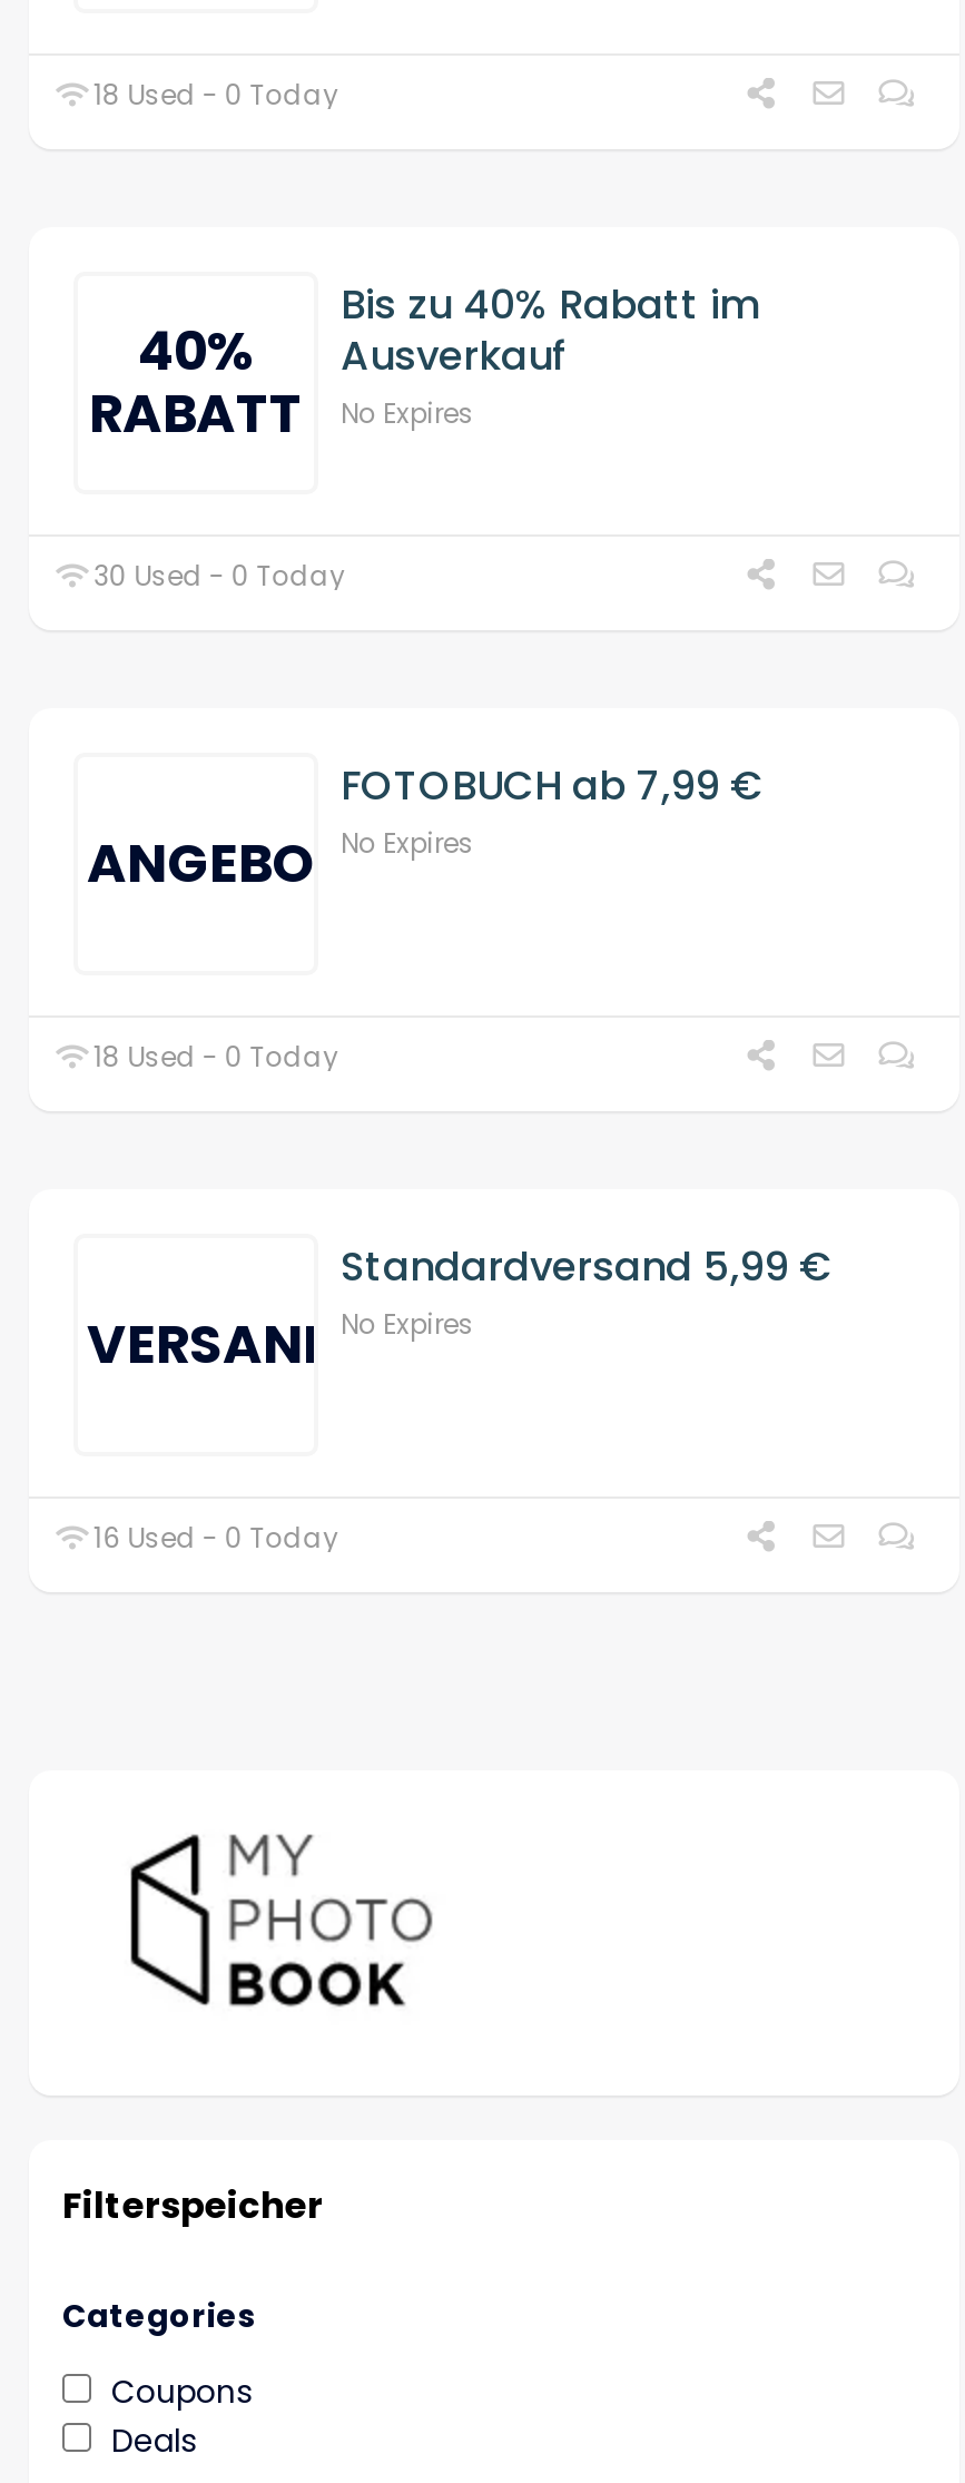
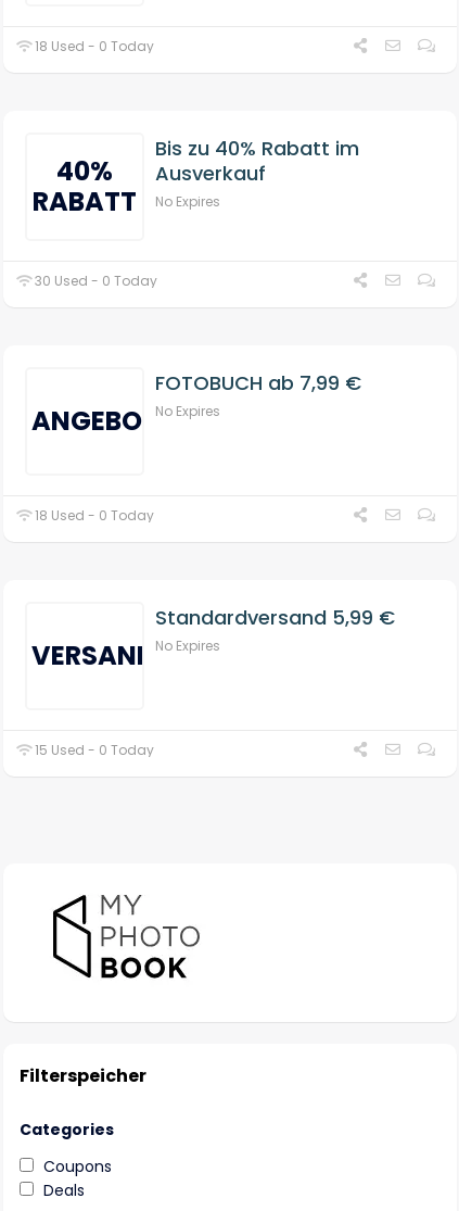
- 16 Used - 0 Today
+ 15 Used - 0 Today
